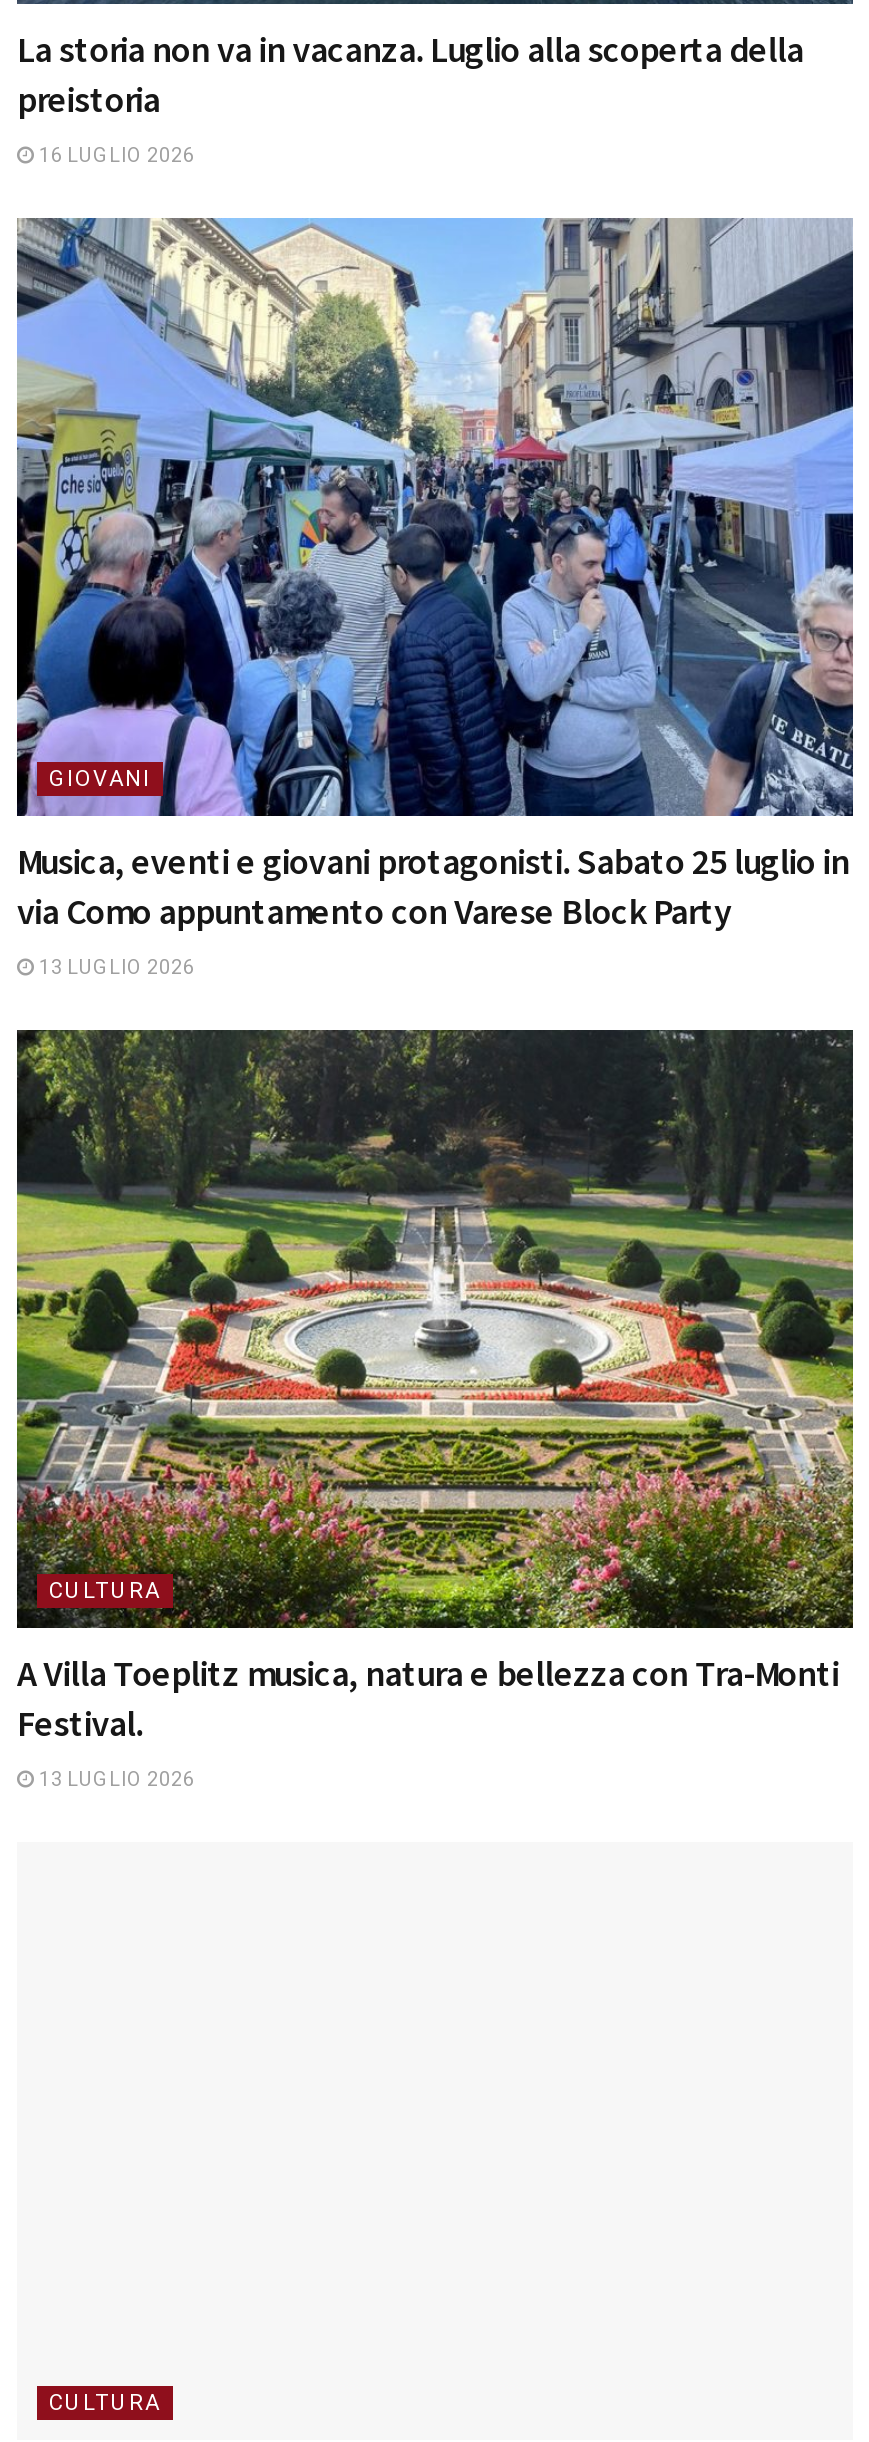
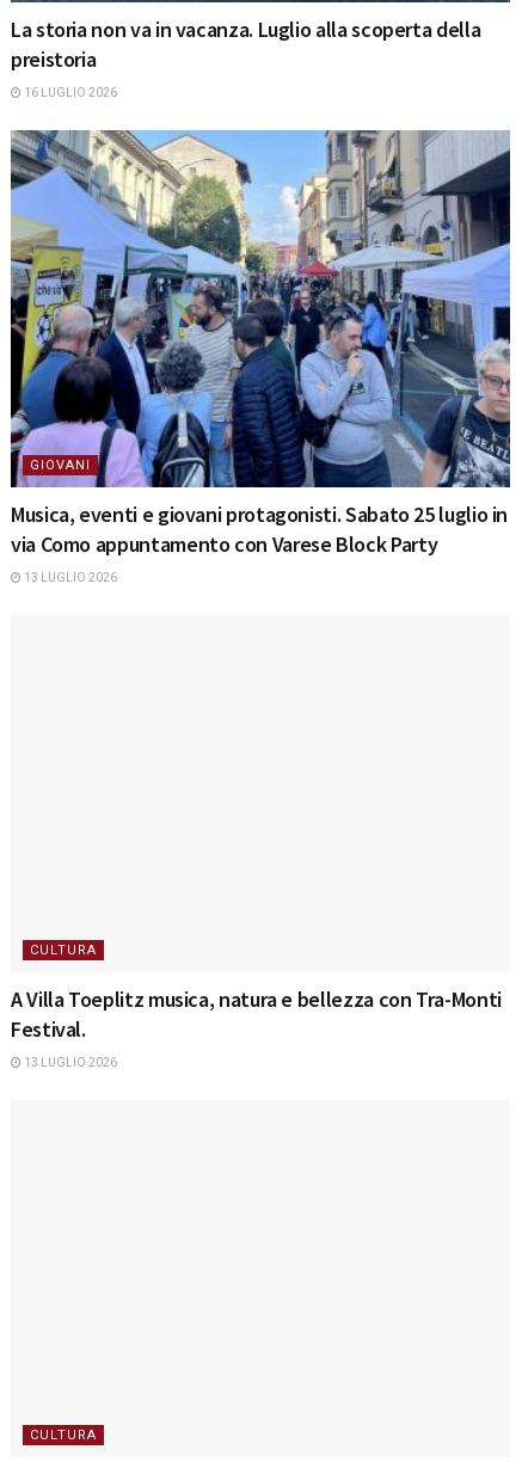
- [image]
